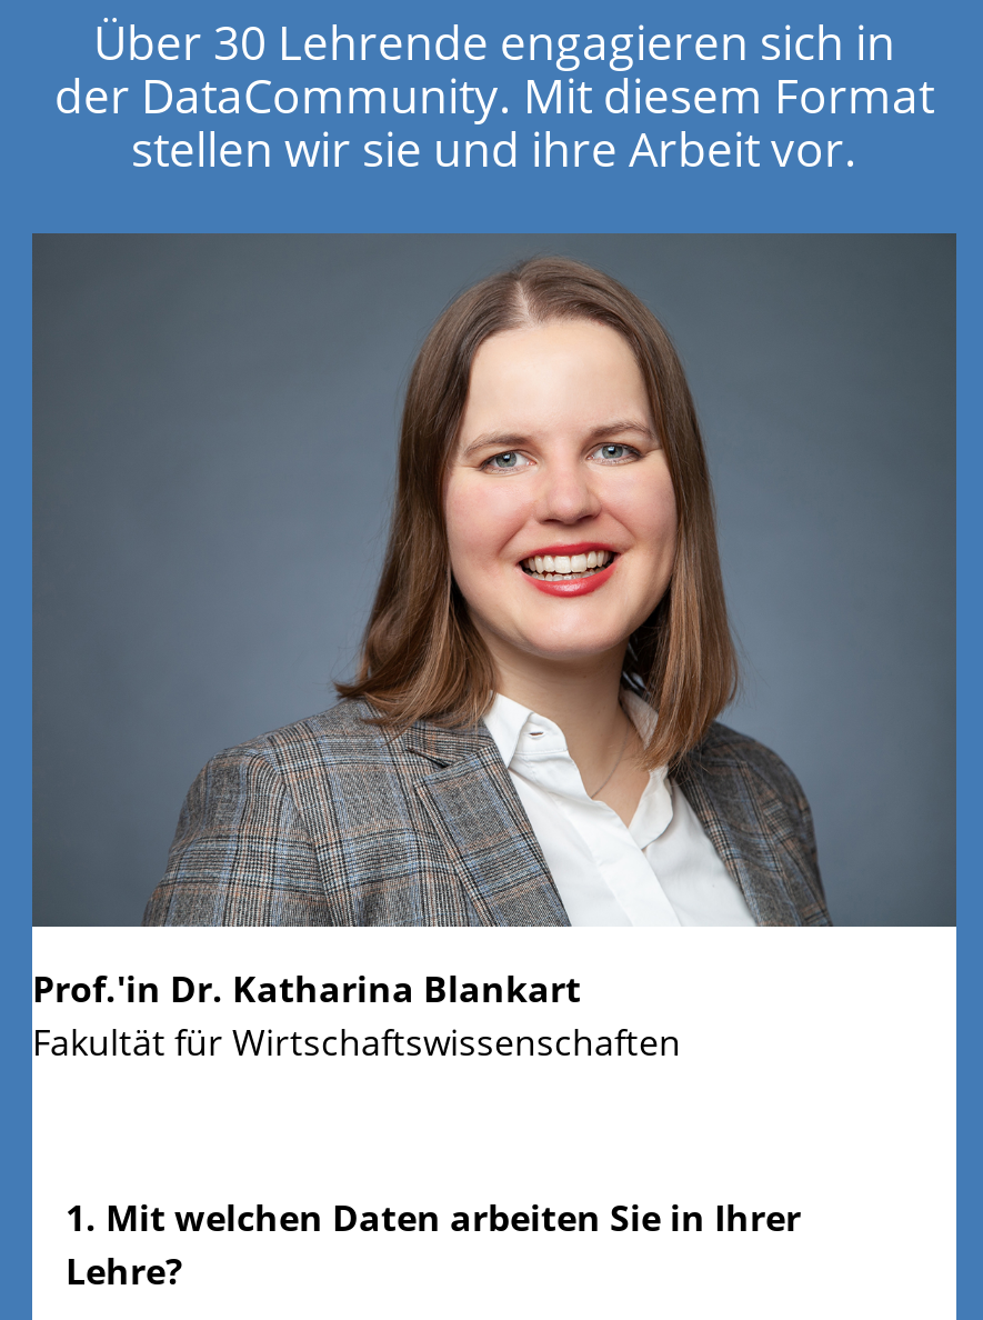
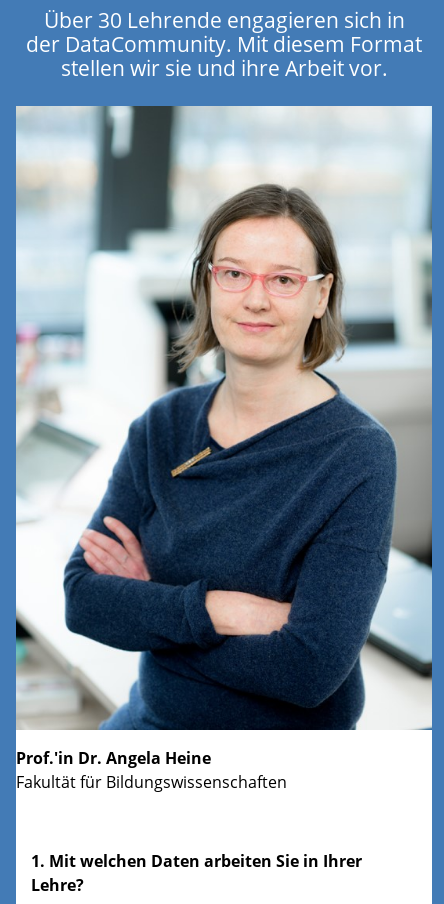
- [image]
- Prof.'in Dr. Katharina Blankart
+ [image]
+ Prof.'in Dr. Angela Heine

- Fakultät für Wirtschaftswissenschaften
+ Fakultät für Bildungswissenschaften
